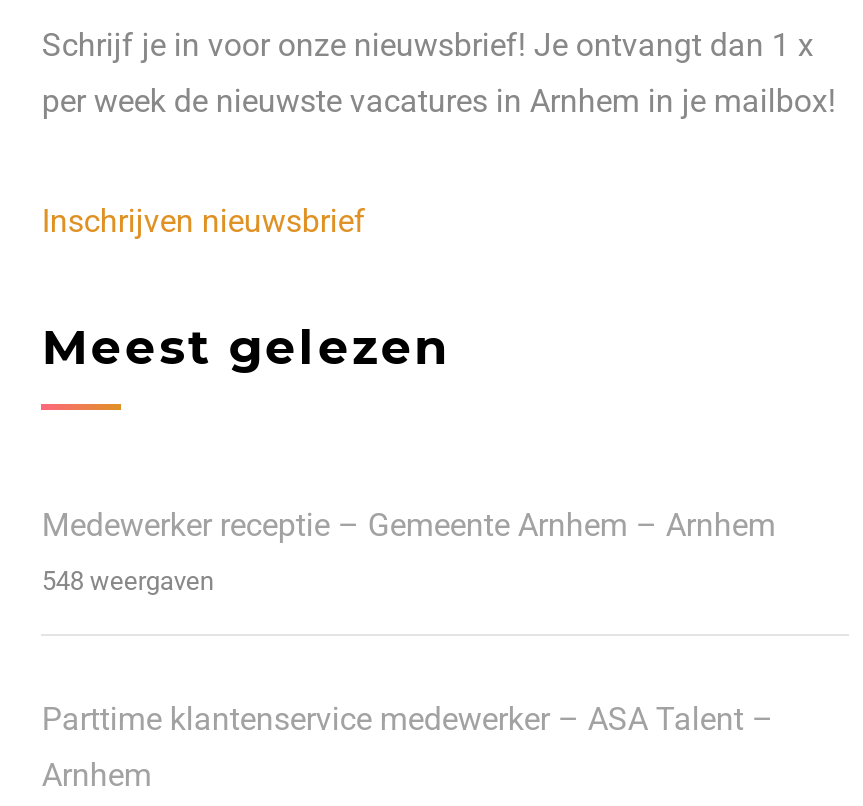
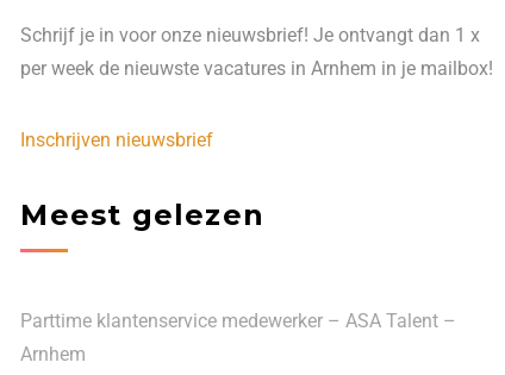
- Medewerker receptie – Gemeente Arnhem – Arnhem
- 548 weergaven
